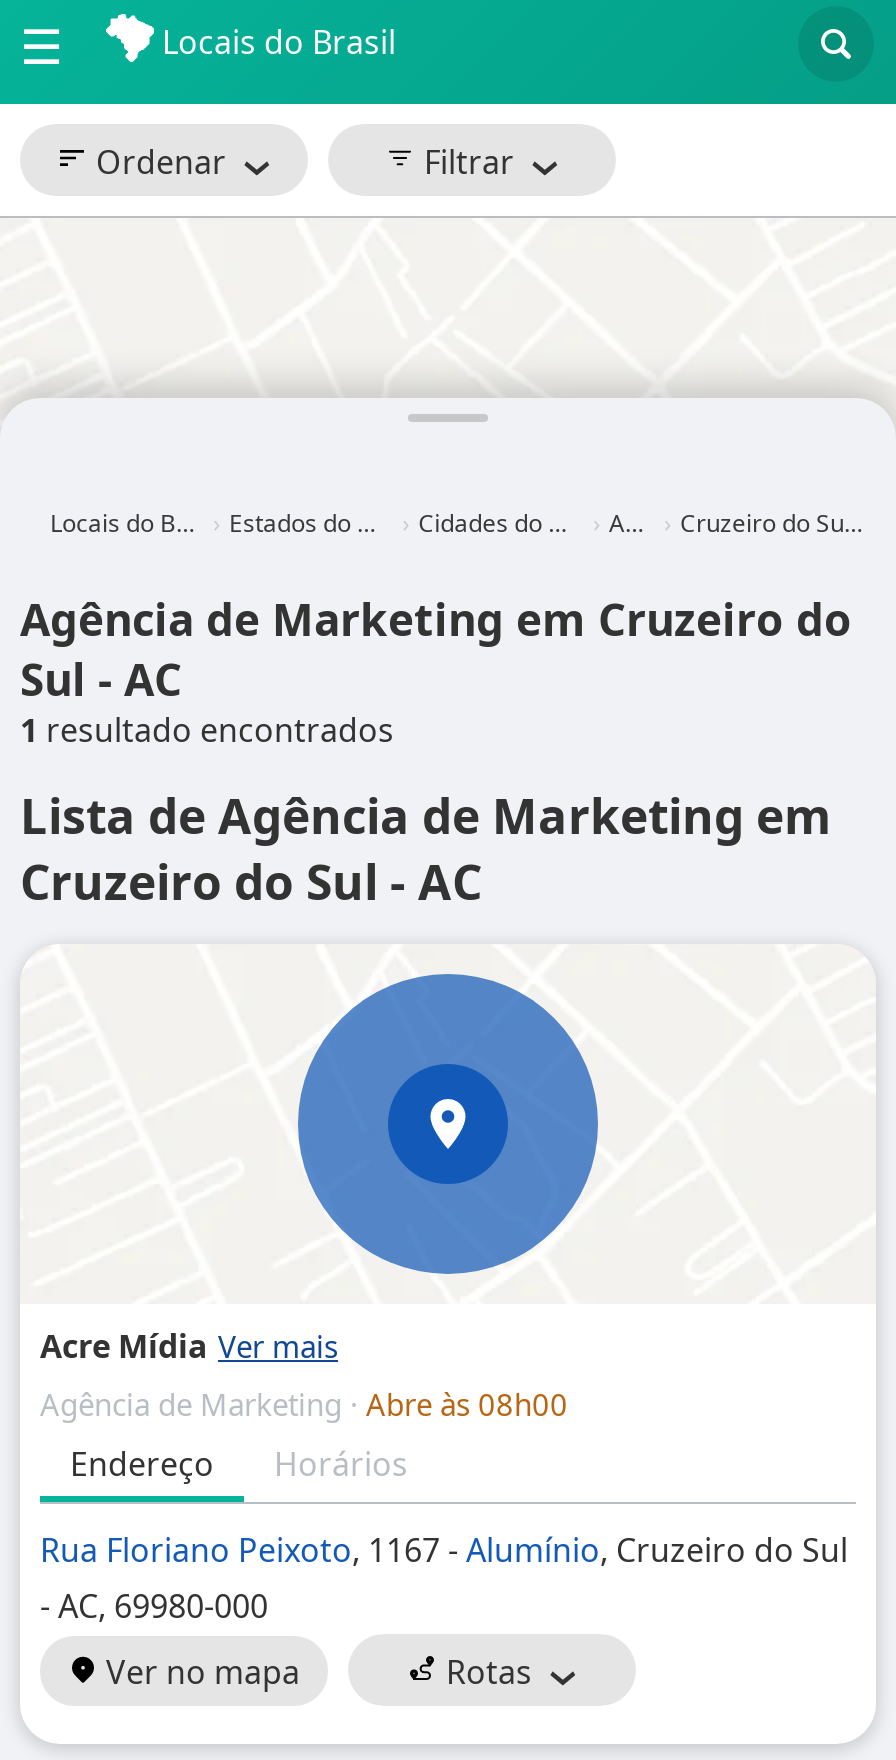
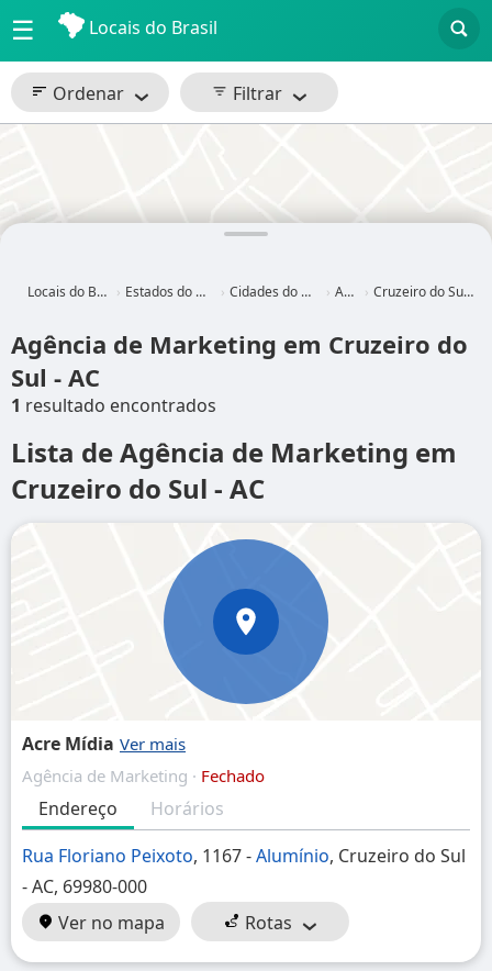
- Agência de Marketing · Abre às 08h00
+ Agência de Marketing · Fechado
